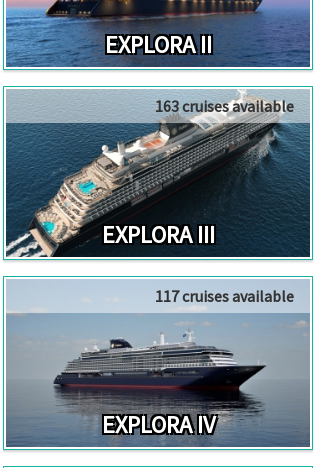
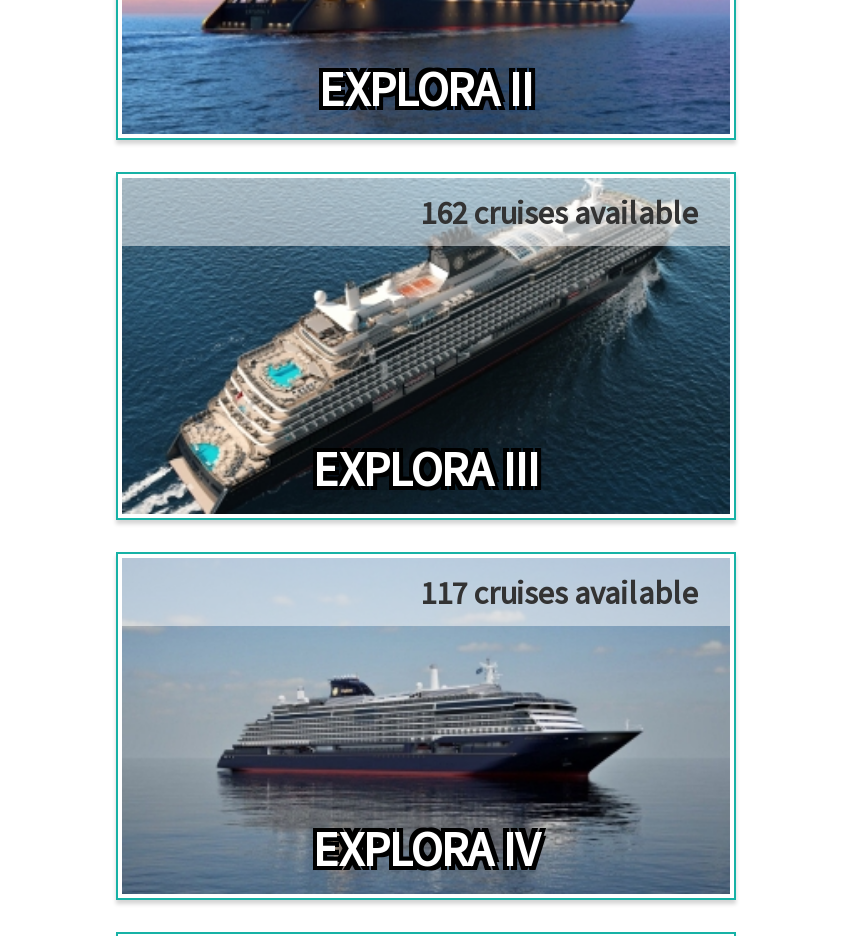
- 163 cruises available
+ 162 cruises available
